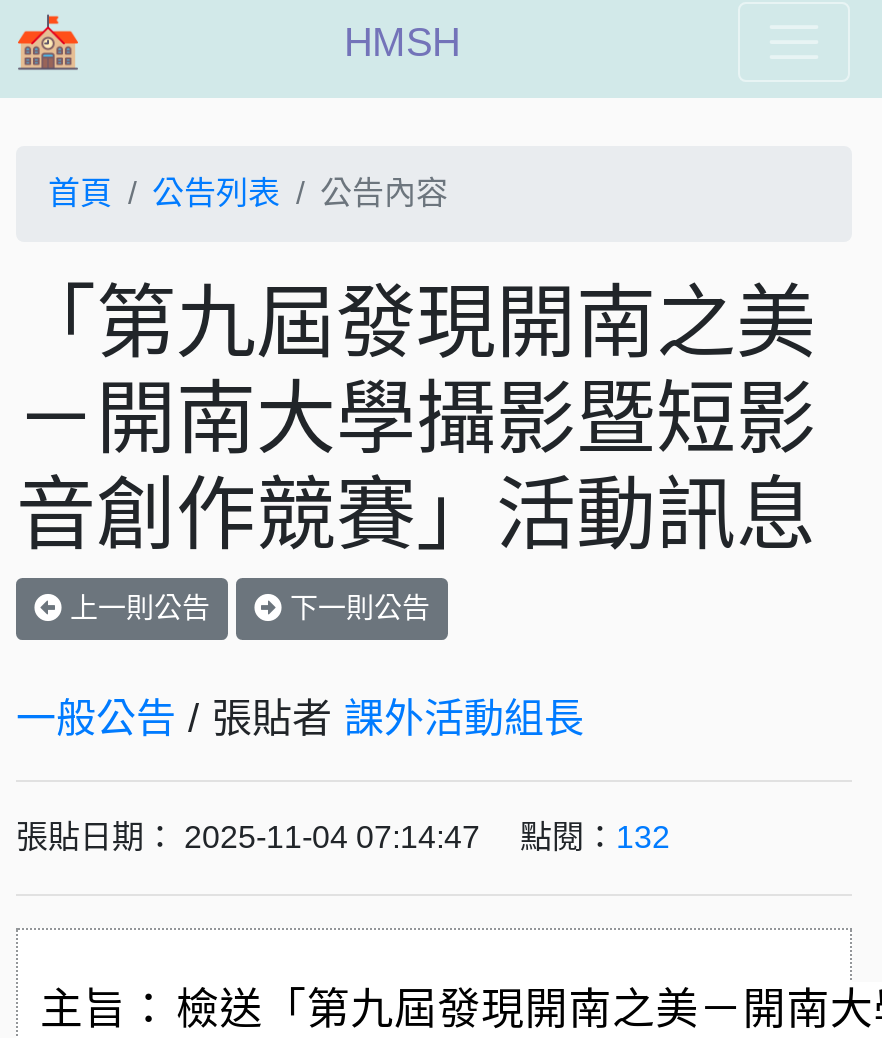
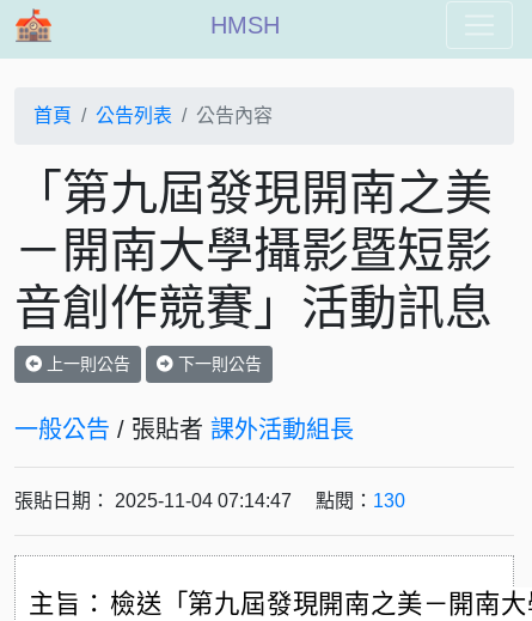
- 張貼日期： 2025-11-04 07:14:47 點閱：132
+ 張貼日期： 2025-11-04 07:14:47 點閱：130
